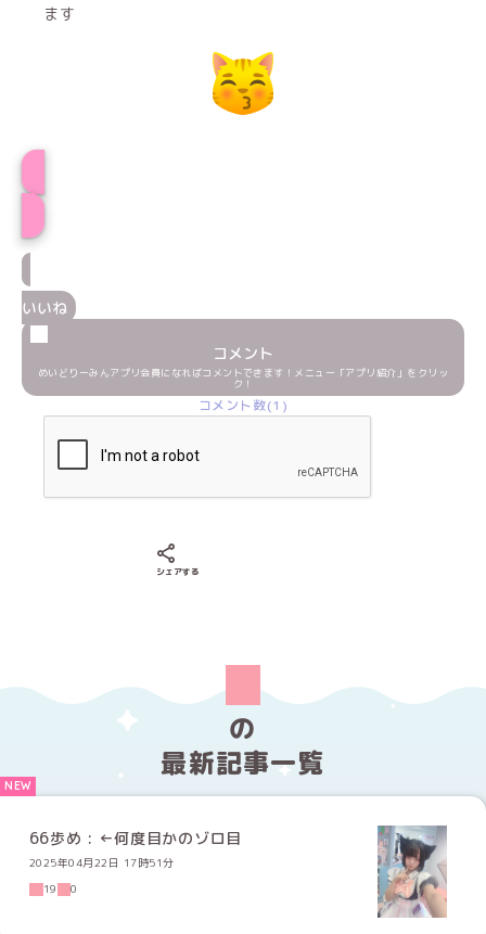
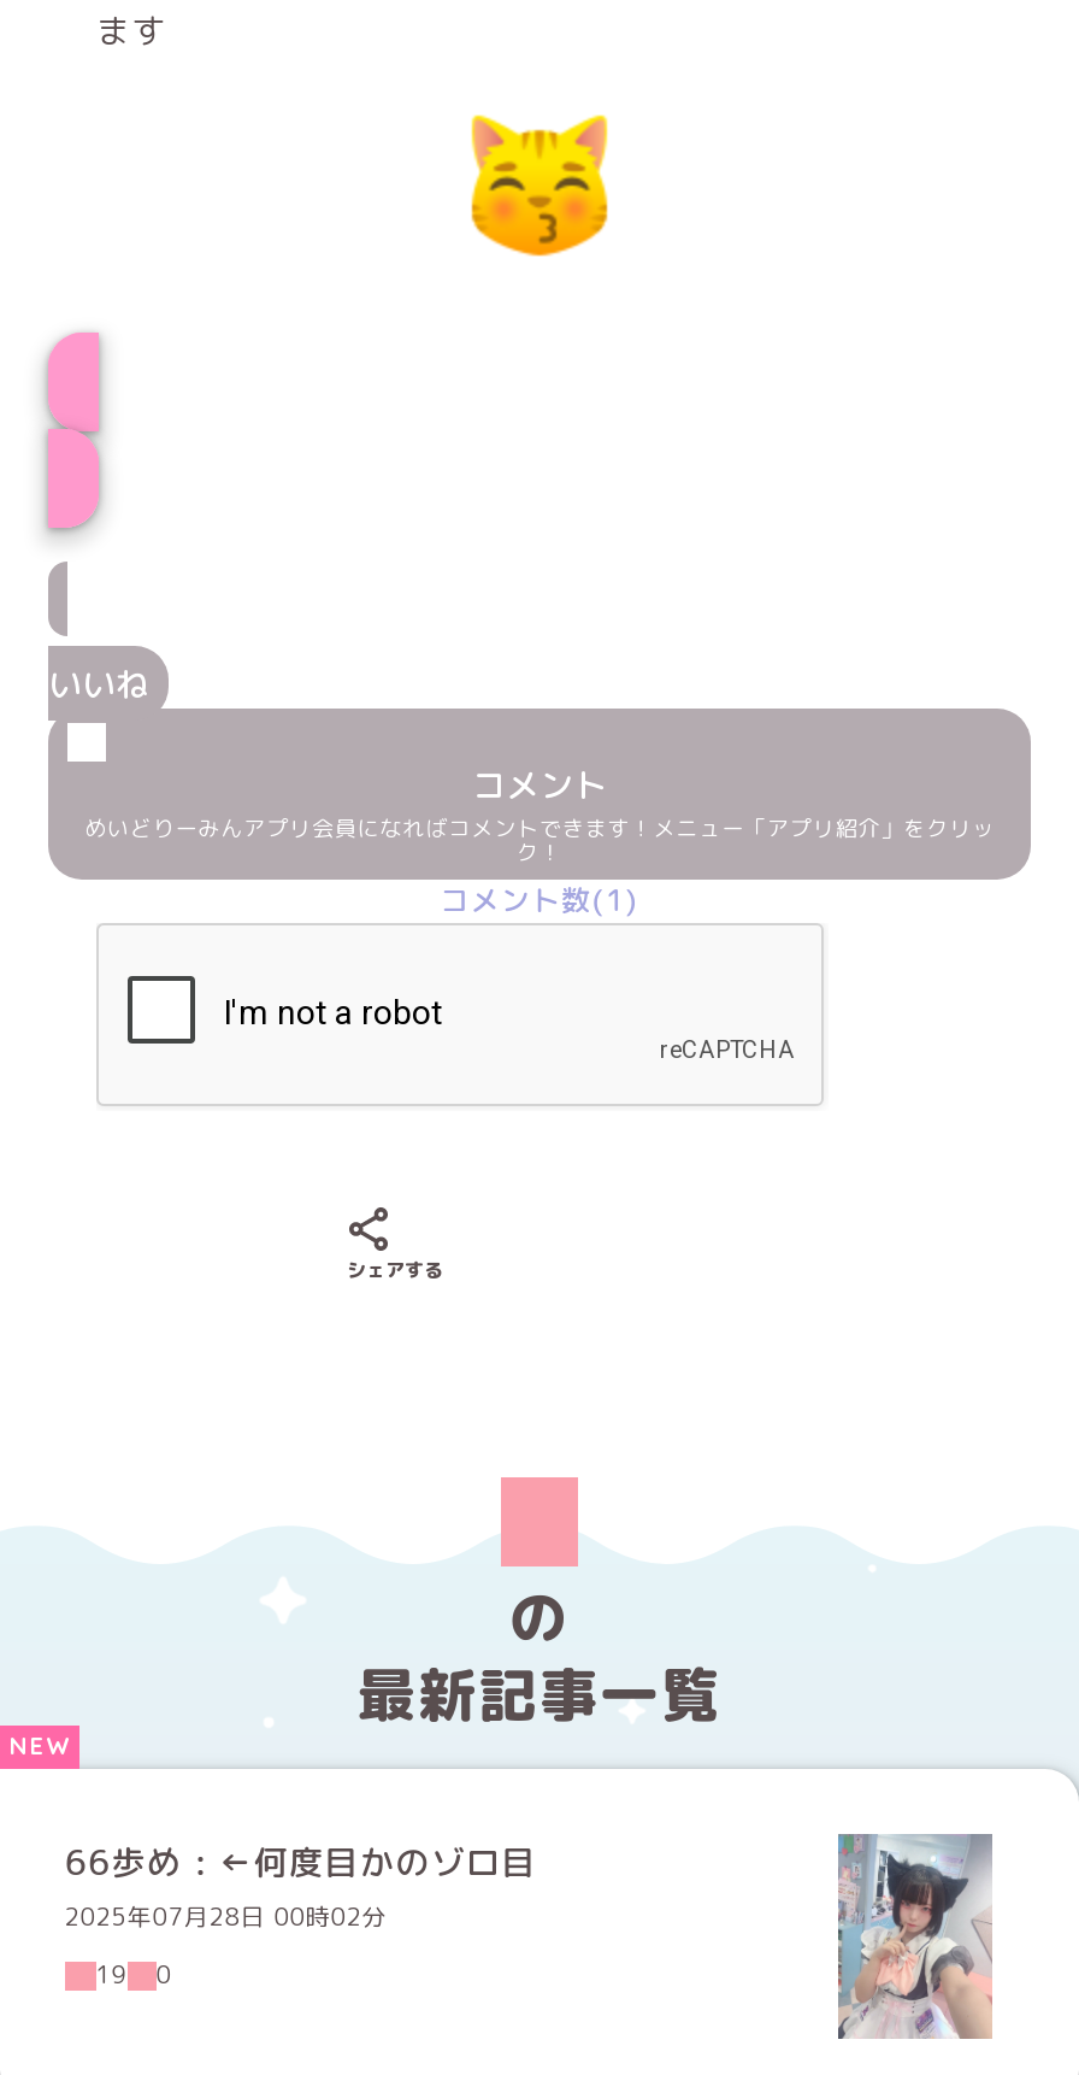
- 2025年04月22日 17時51分
+ 2025年07月28日 00時02分
